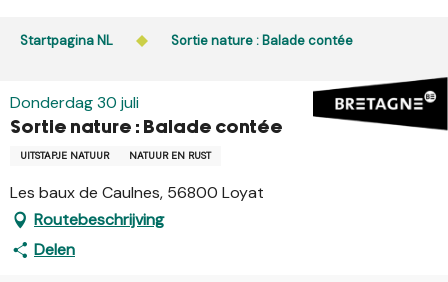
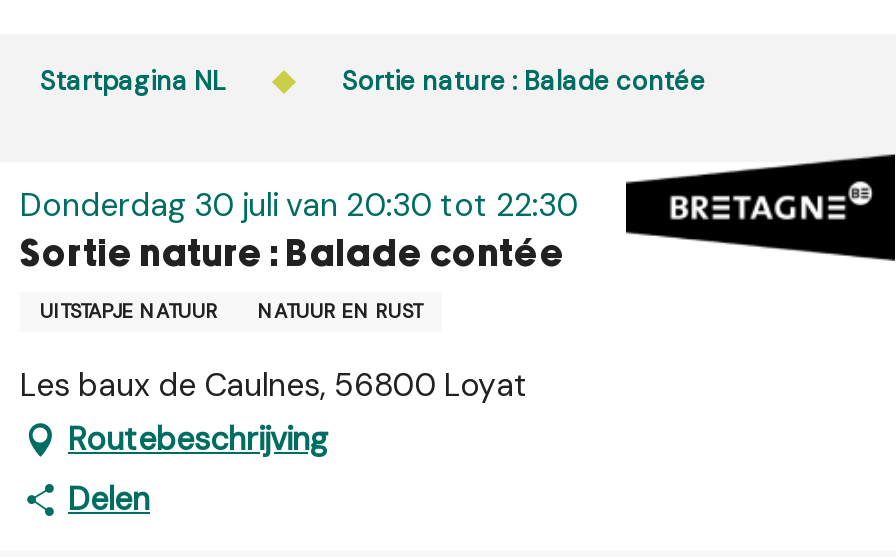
- Donderdag 30 juli
+ Donderdag 30 juli van 20:30 tot 22:30
